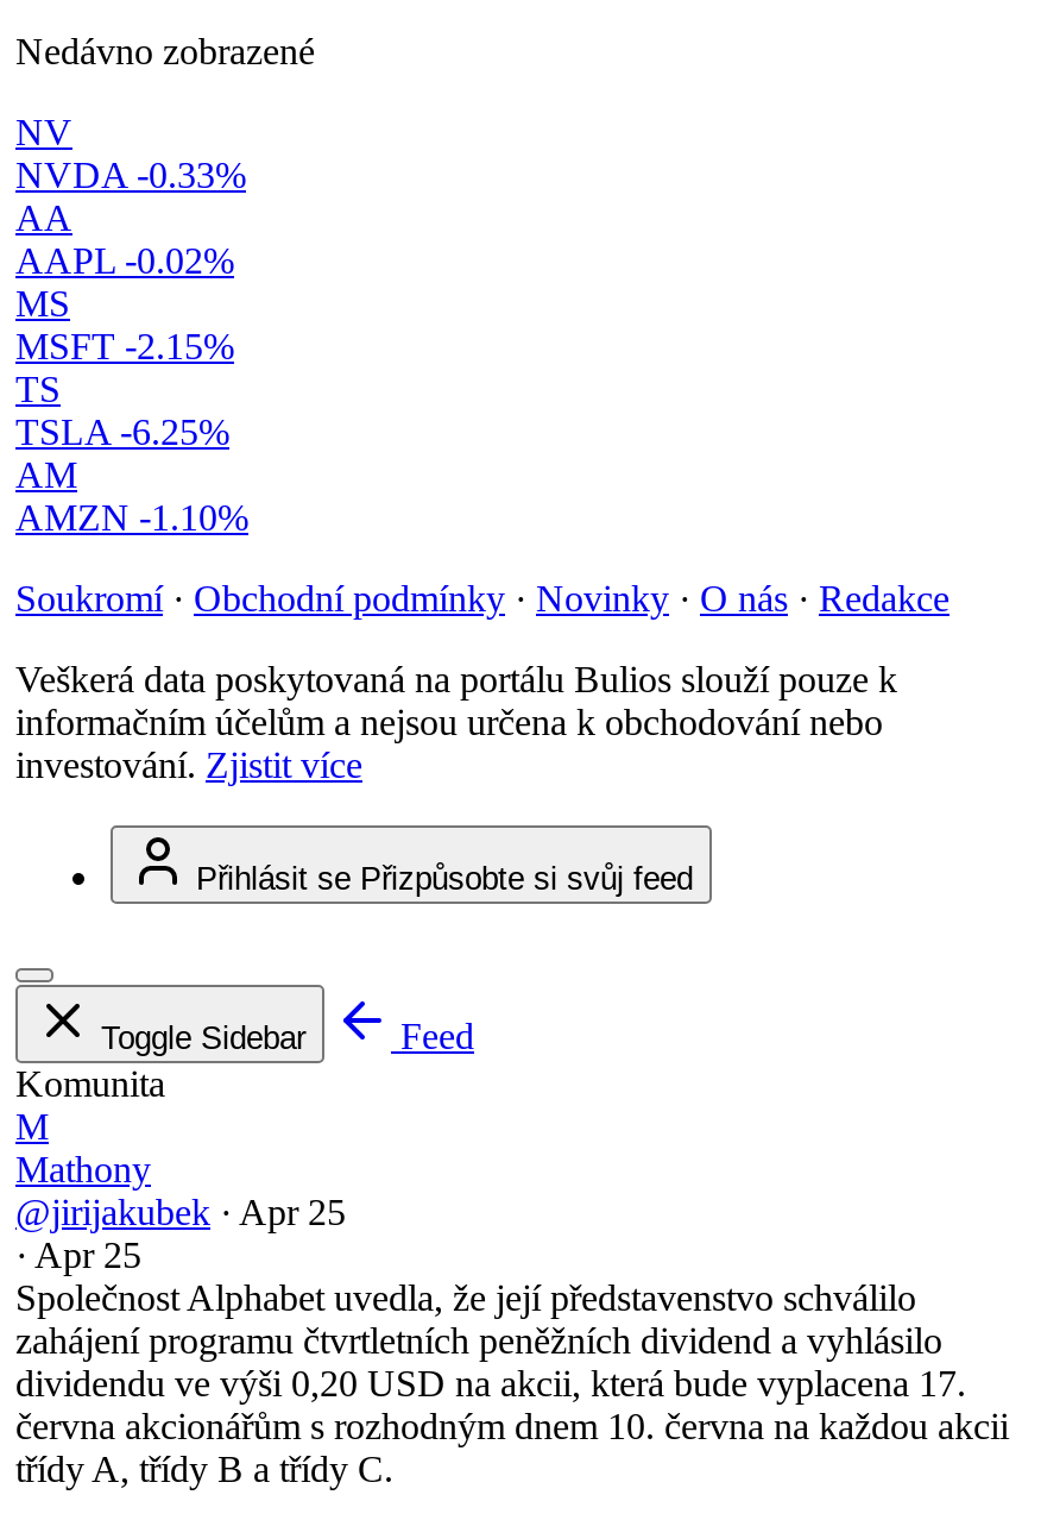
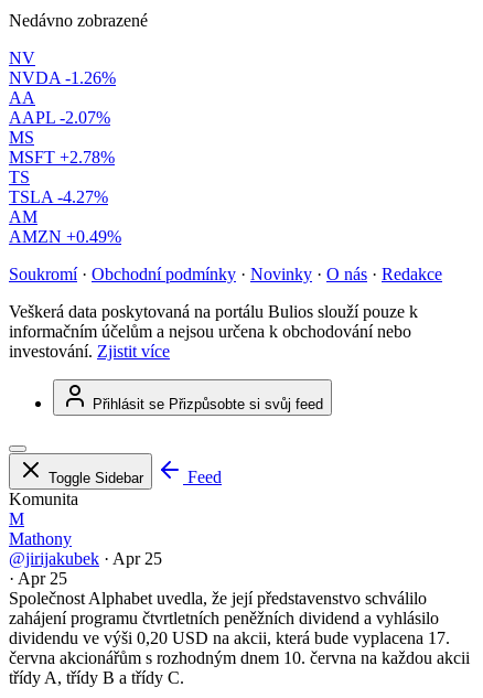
- NVDA -0.33%
+ NVDA -1.26%

- AAPL -0.02%
+ AAPL -2.07%

- MSFT -2.15%
+ MSFT +2.78%

- TSLA -6.25%
+ TSLA -4.27%

- AMZN -1.10%
+ AMZN +0.49%
